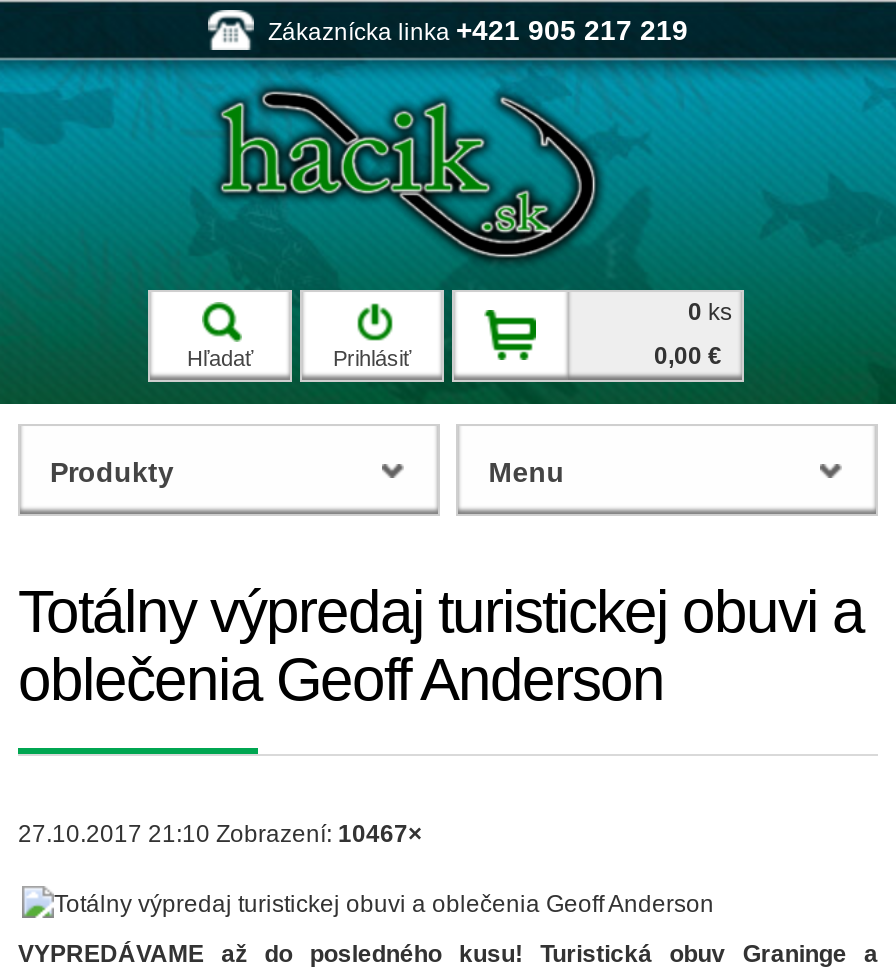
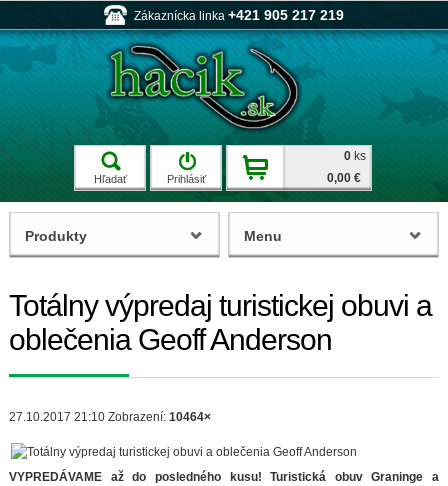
- 27.10.2017 21:10 Zobrazení: 10467×
+ 27.10.2017 21:10 Zobrazení: 10464×
